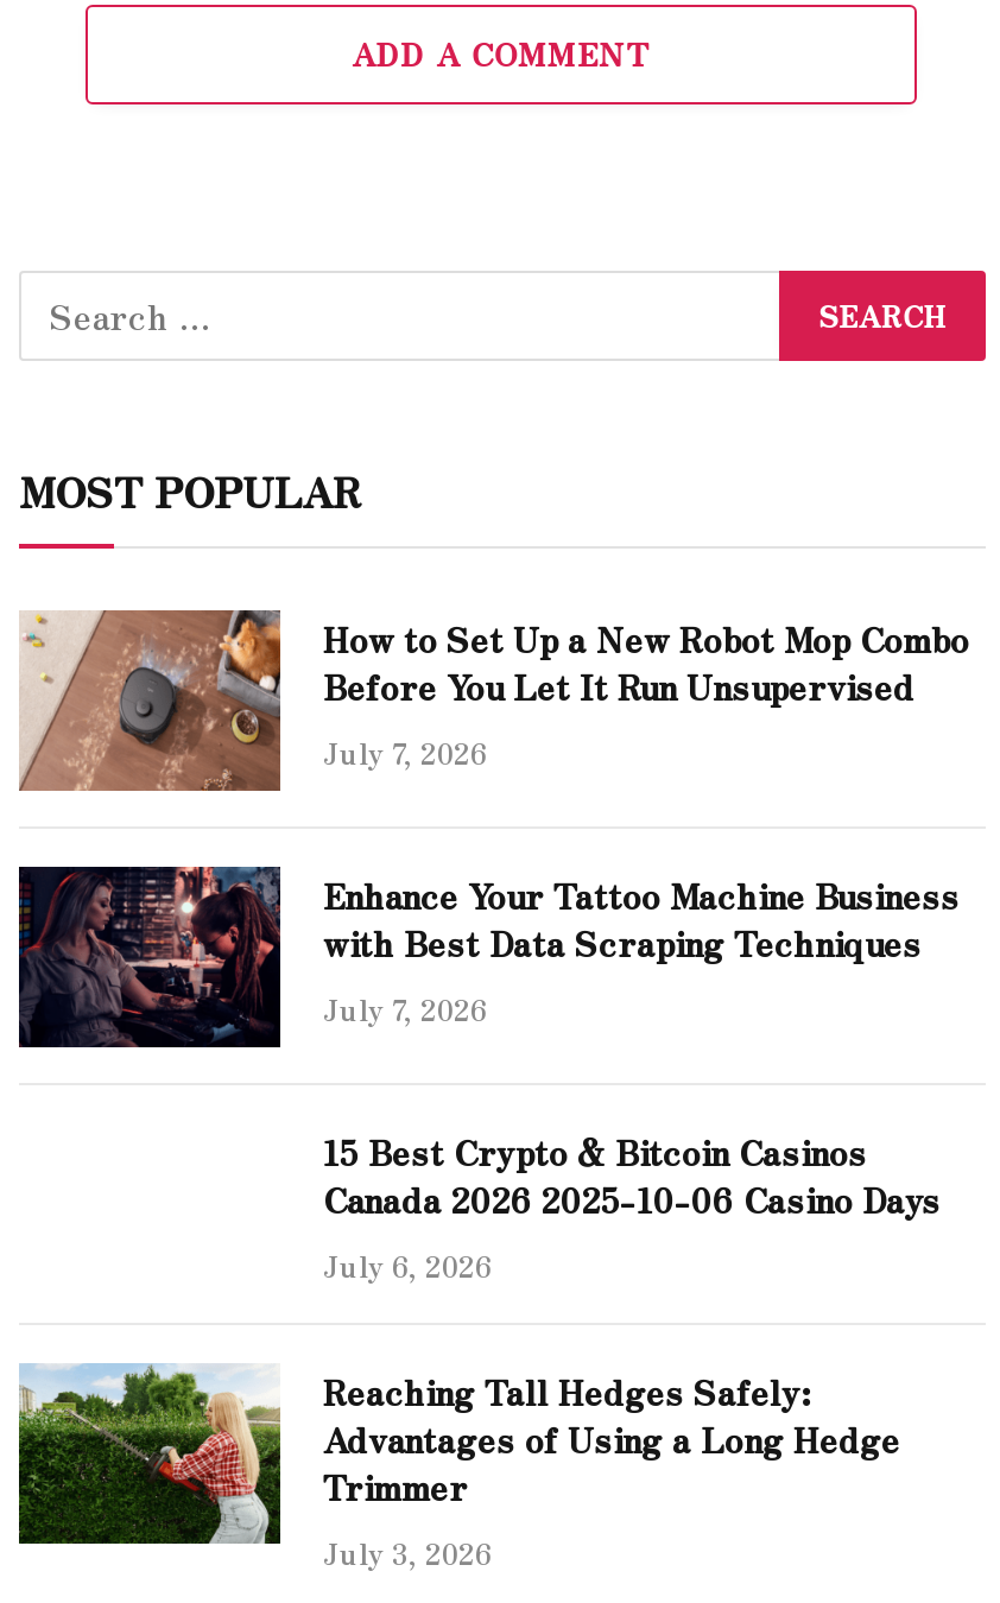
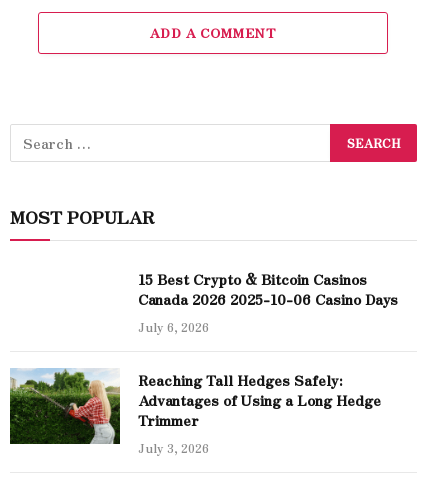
- [image]
- How to Set Up a New Robot Mop Combo
- Before You Let It Run Unsupervised
- July 7, 2026
- Enhance Your Tattoo Machine Business
- with Best Data Scraping Techniques
- July 7, 2026

- [image]
